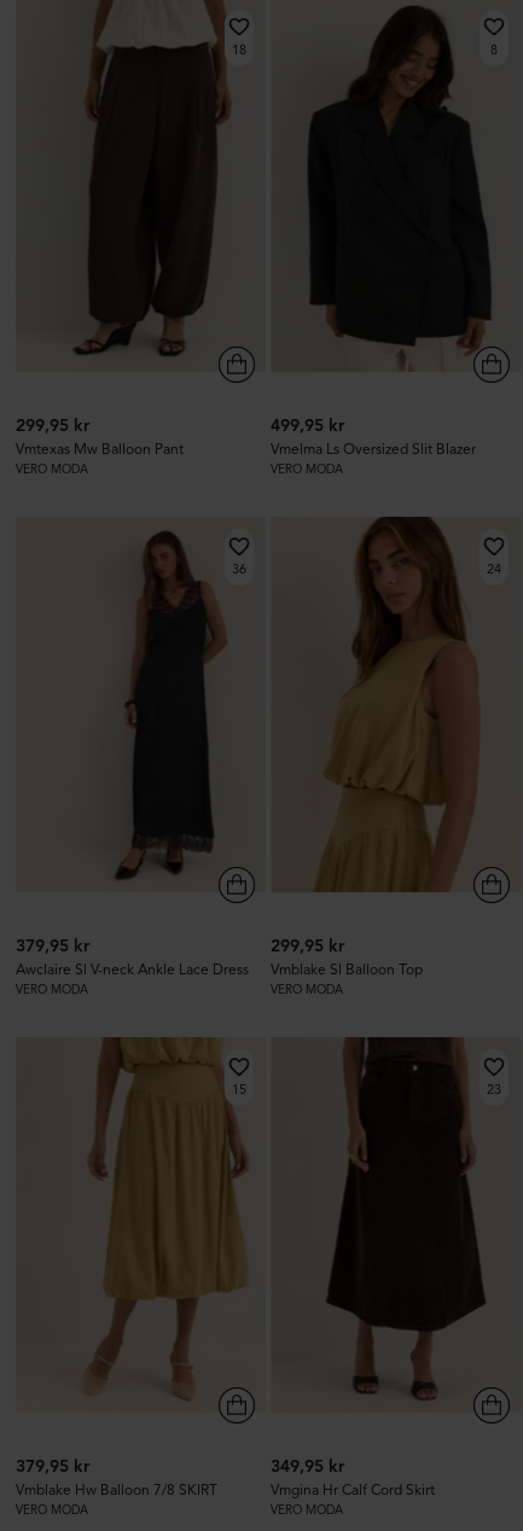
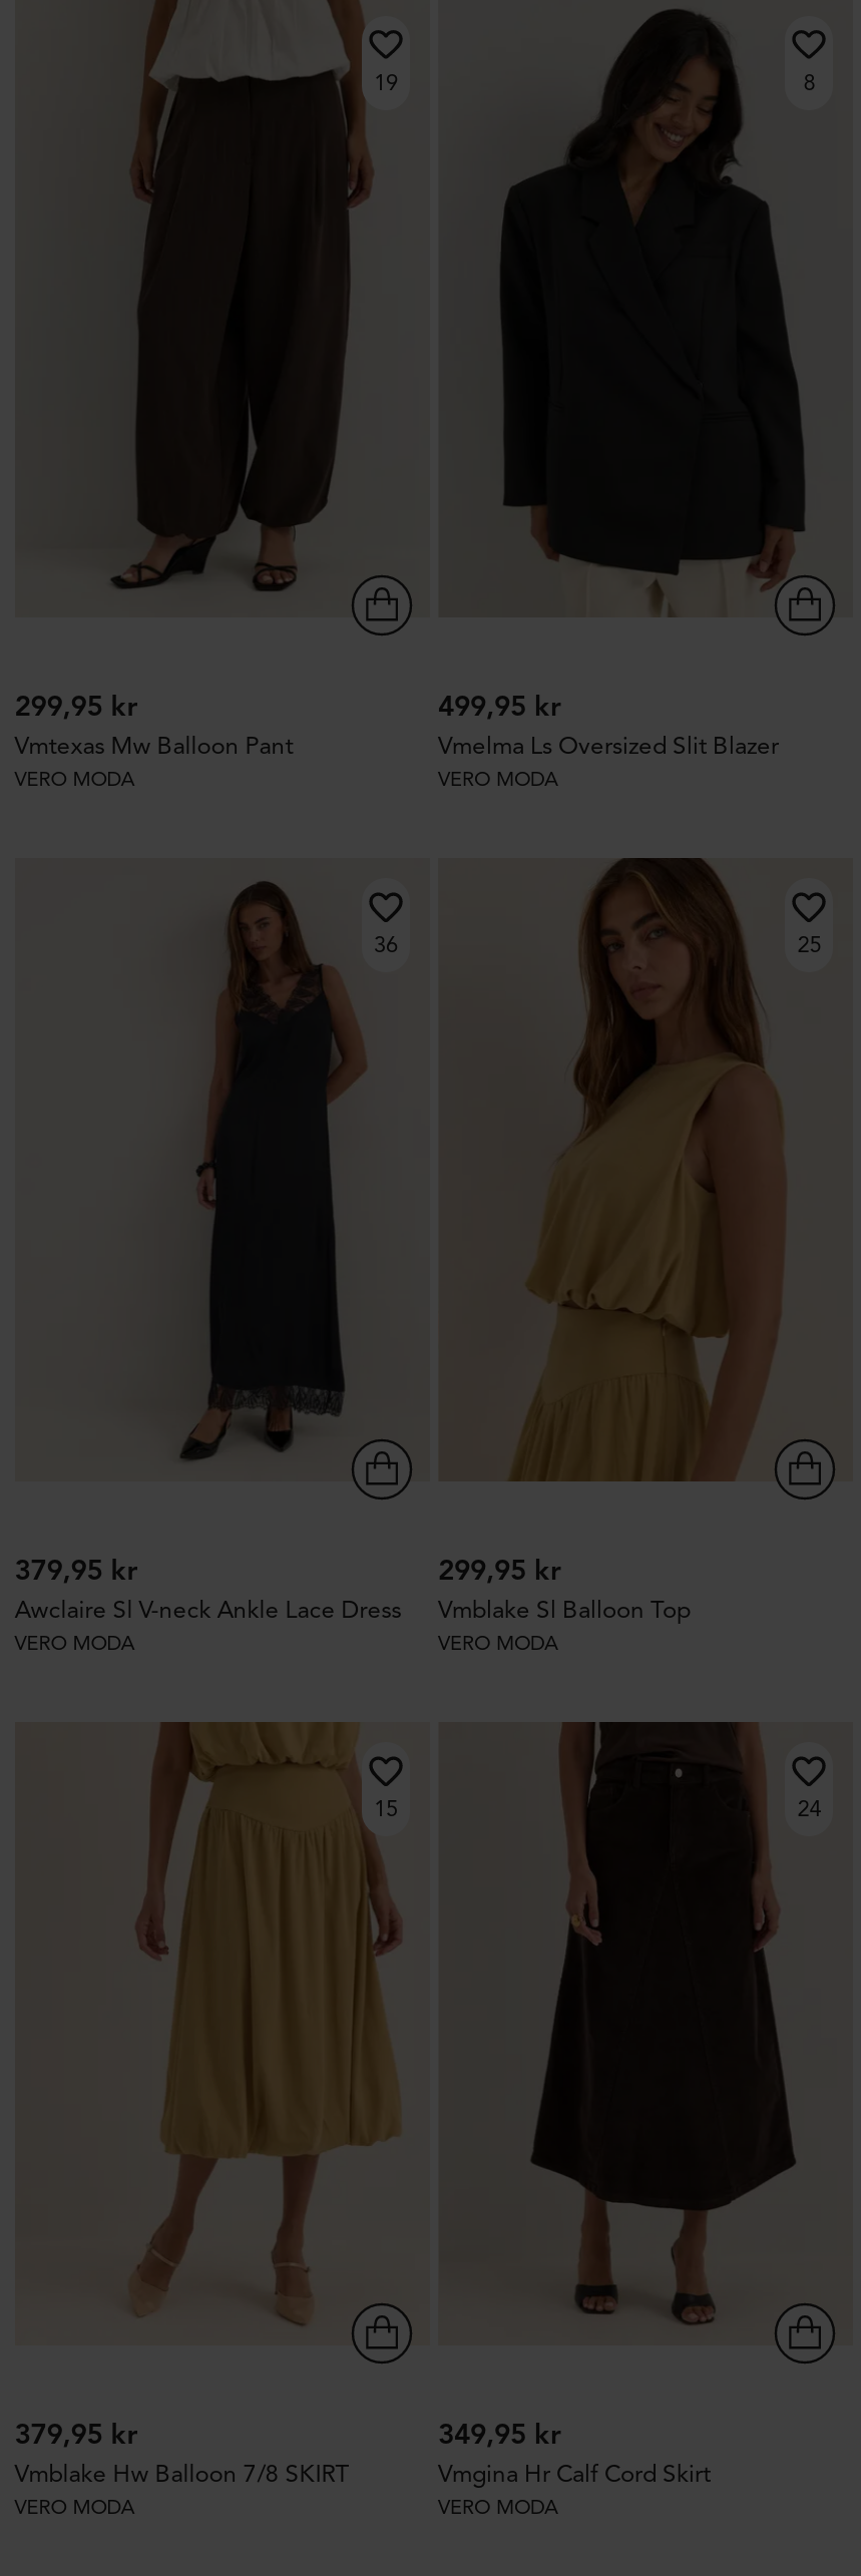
- 18
+ 19

- 24
+ 25

- 23
+ 24
